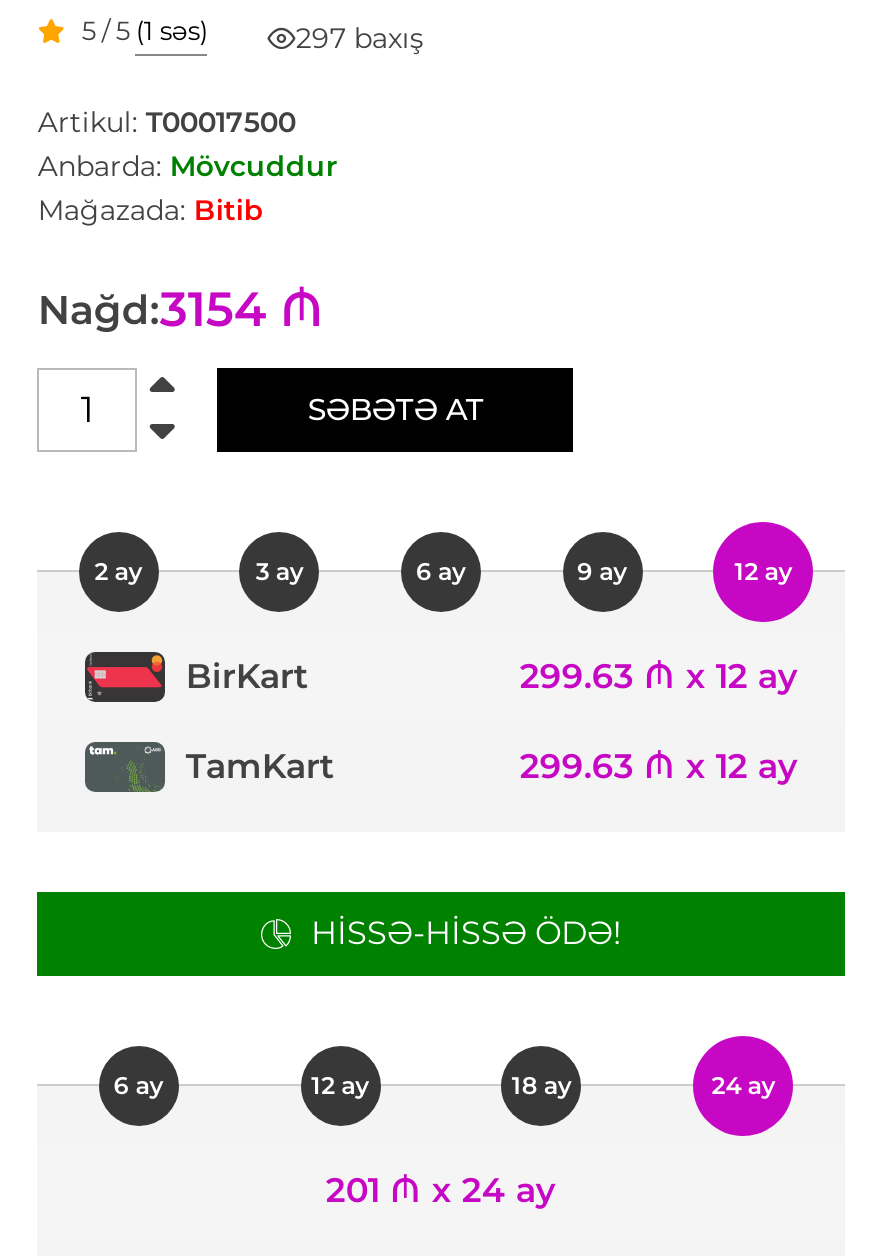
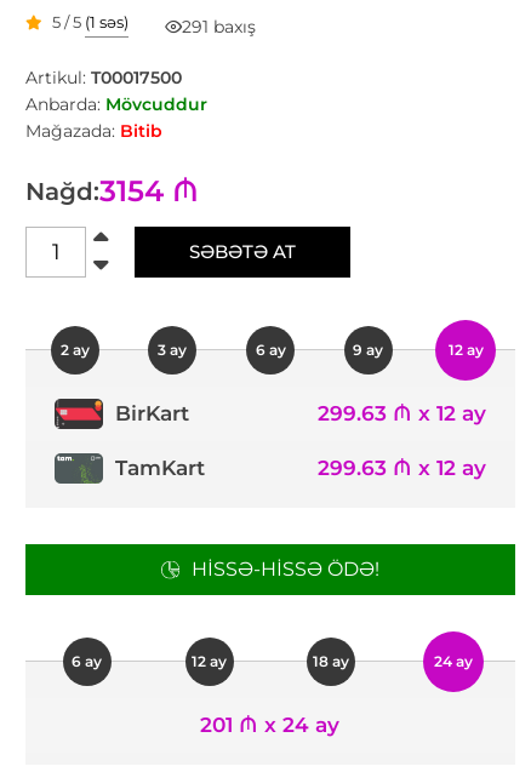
- 297 baxış
+ 291 baxış
